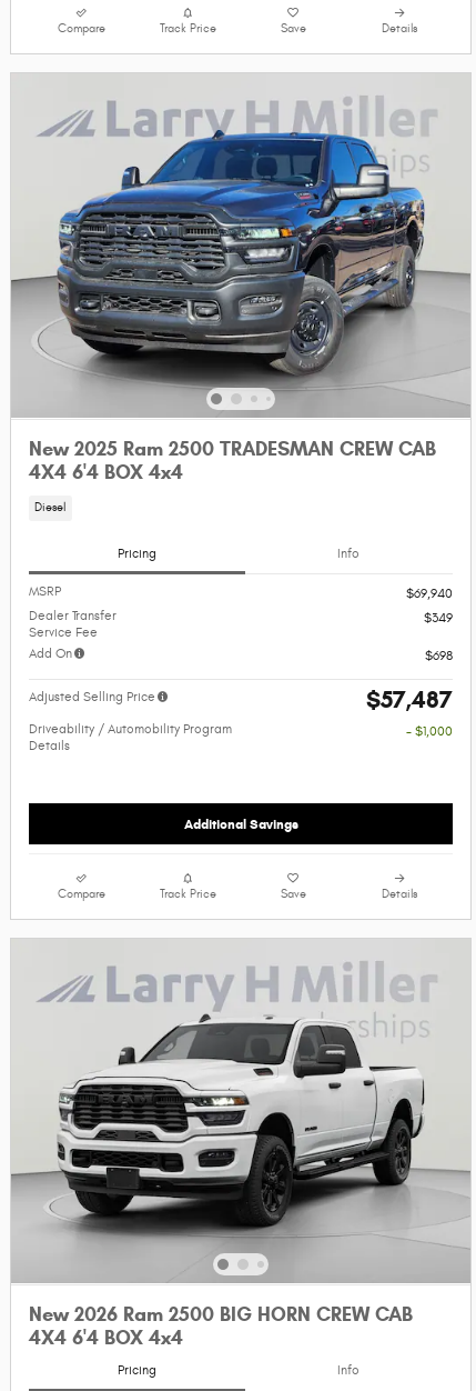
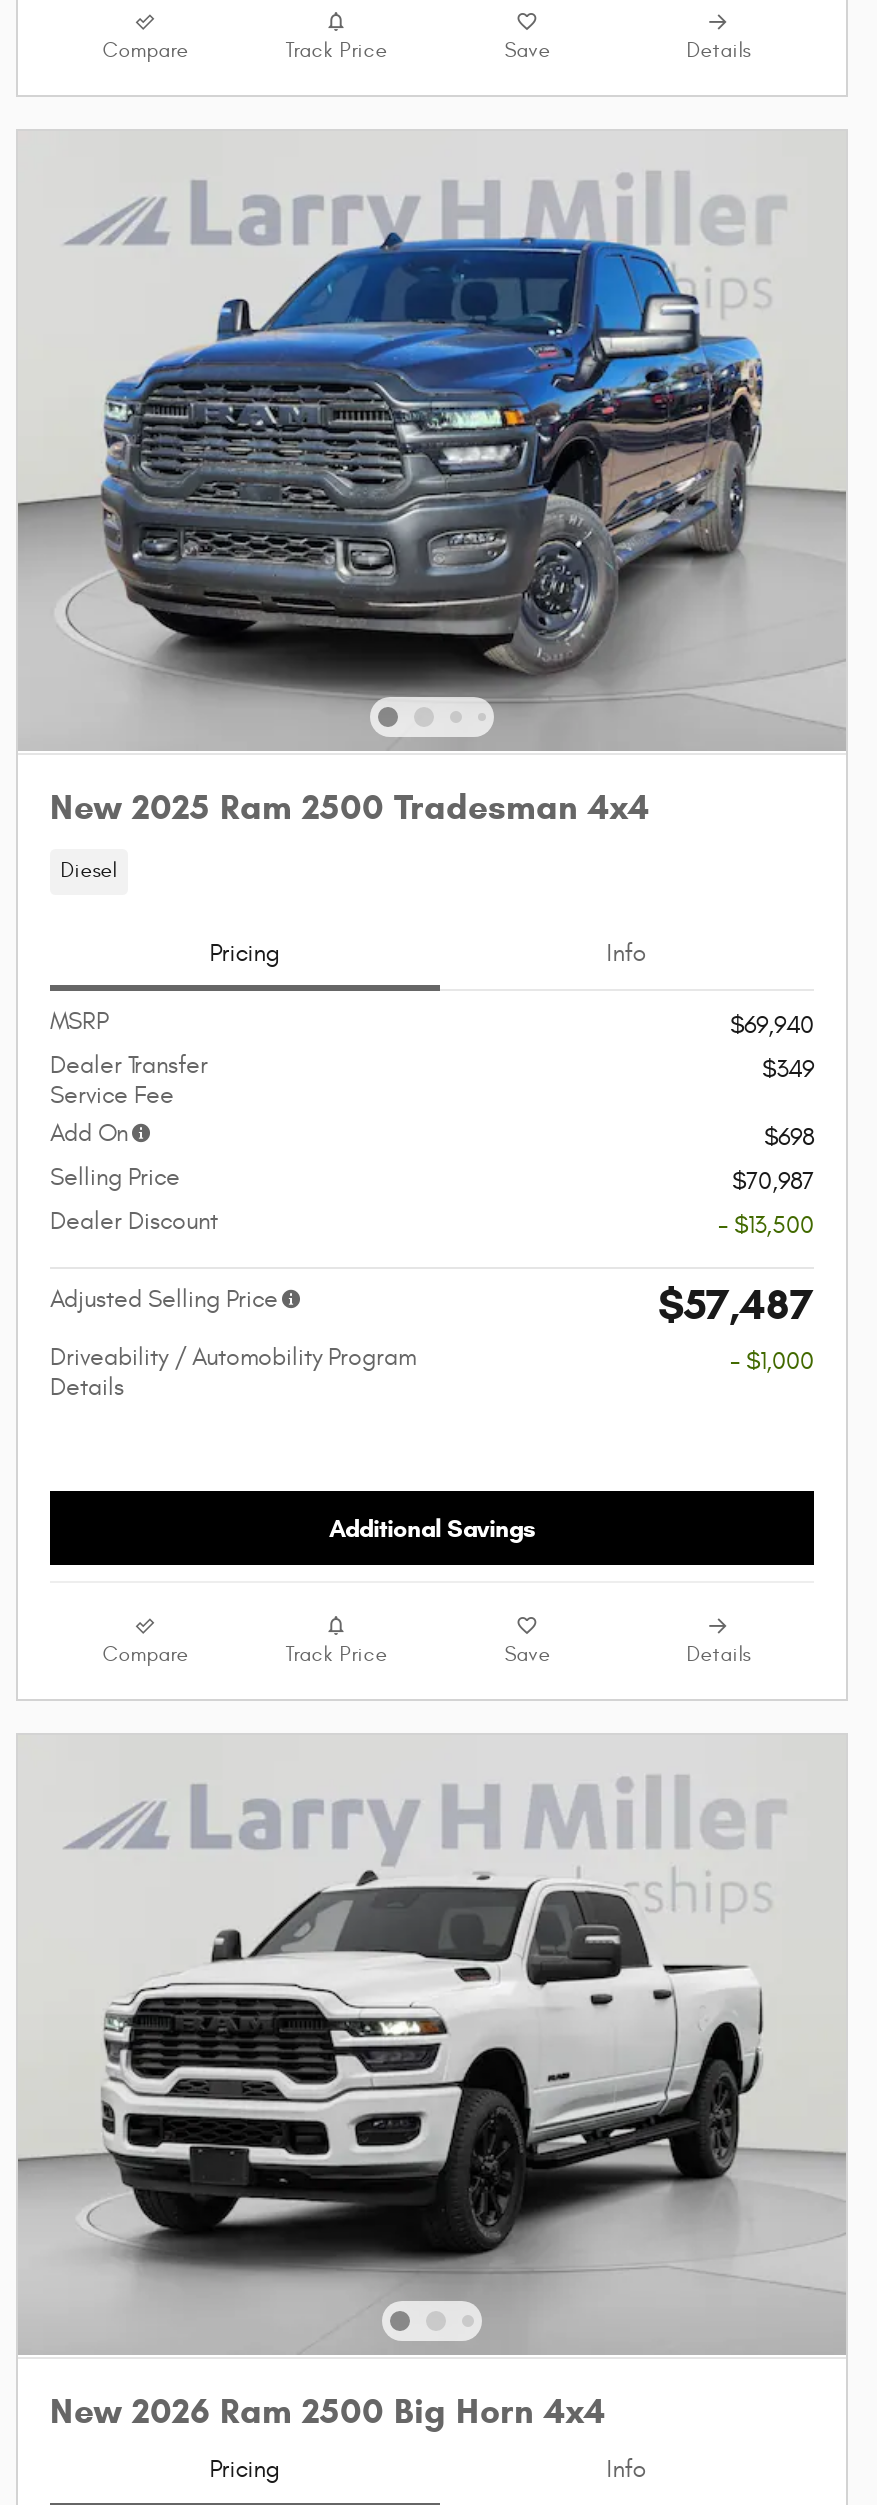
- New 2025 Ram 2500 TRADESMAN CREW CAB
- 4X4 6'4 BOX 4x4
+ New 2025 Ram 2500 Tradesman 4x4

moved up: Diesel | Pricing | Info | ... | Add On | $698

+ Selling Price
+ $70,987
+ Dealer Discount
+ - $13,500

moved down: Adjusted Selling Price | $57,487 | Driveability / Automobility Program | ... | Save | Details

moved down: [image]

- New 2026 Ram 2500 BIG HORN CREW CAB
- 4X4 6'4 BOX 4x4
+ New 2026 Ram 2500 Big Horn 4x4
